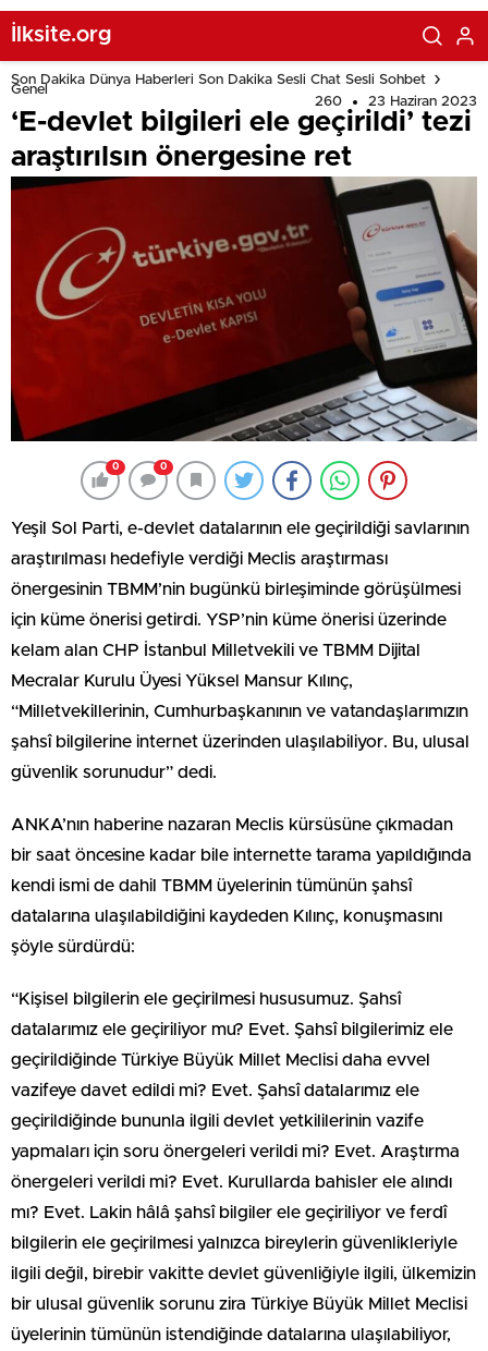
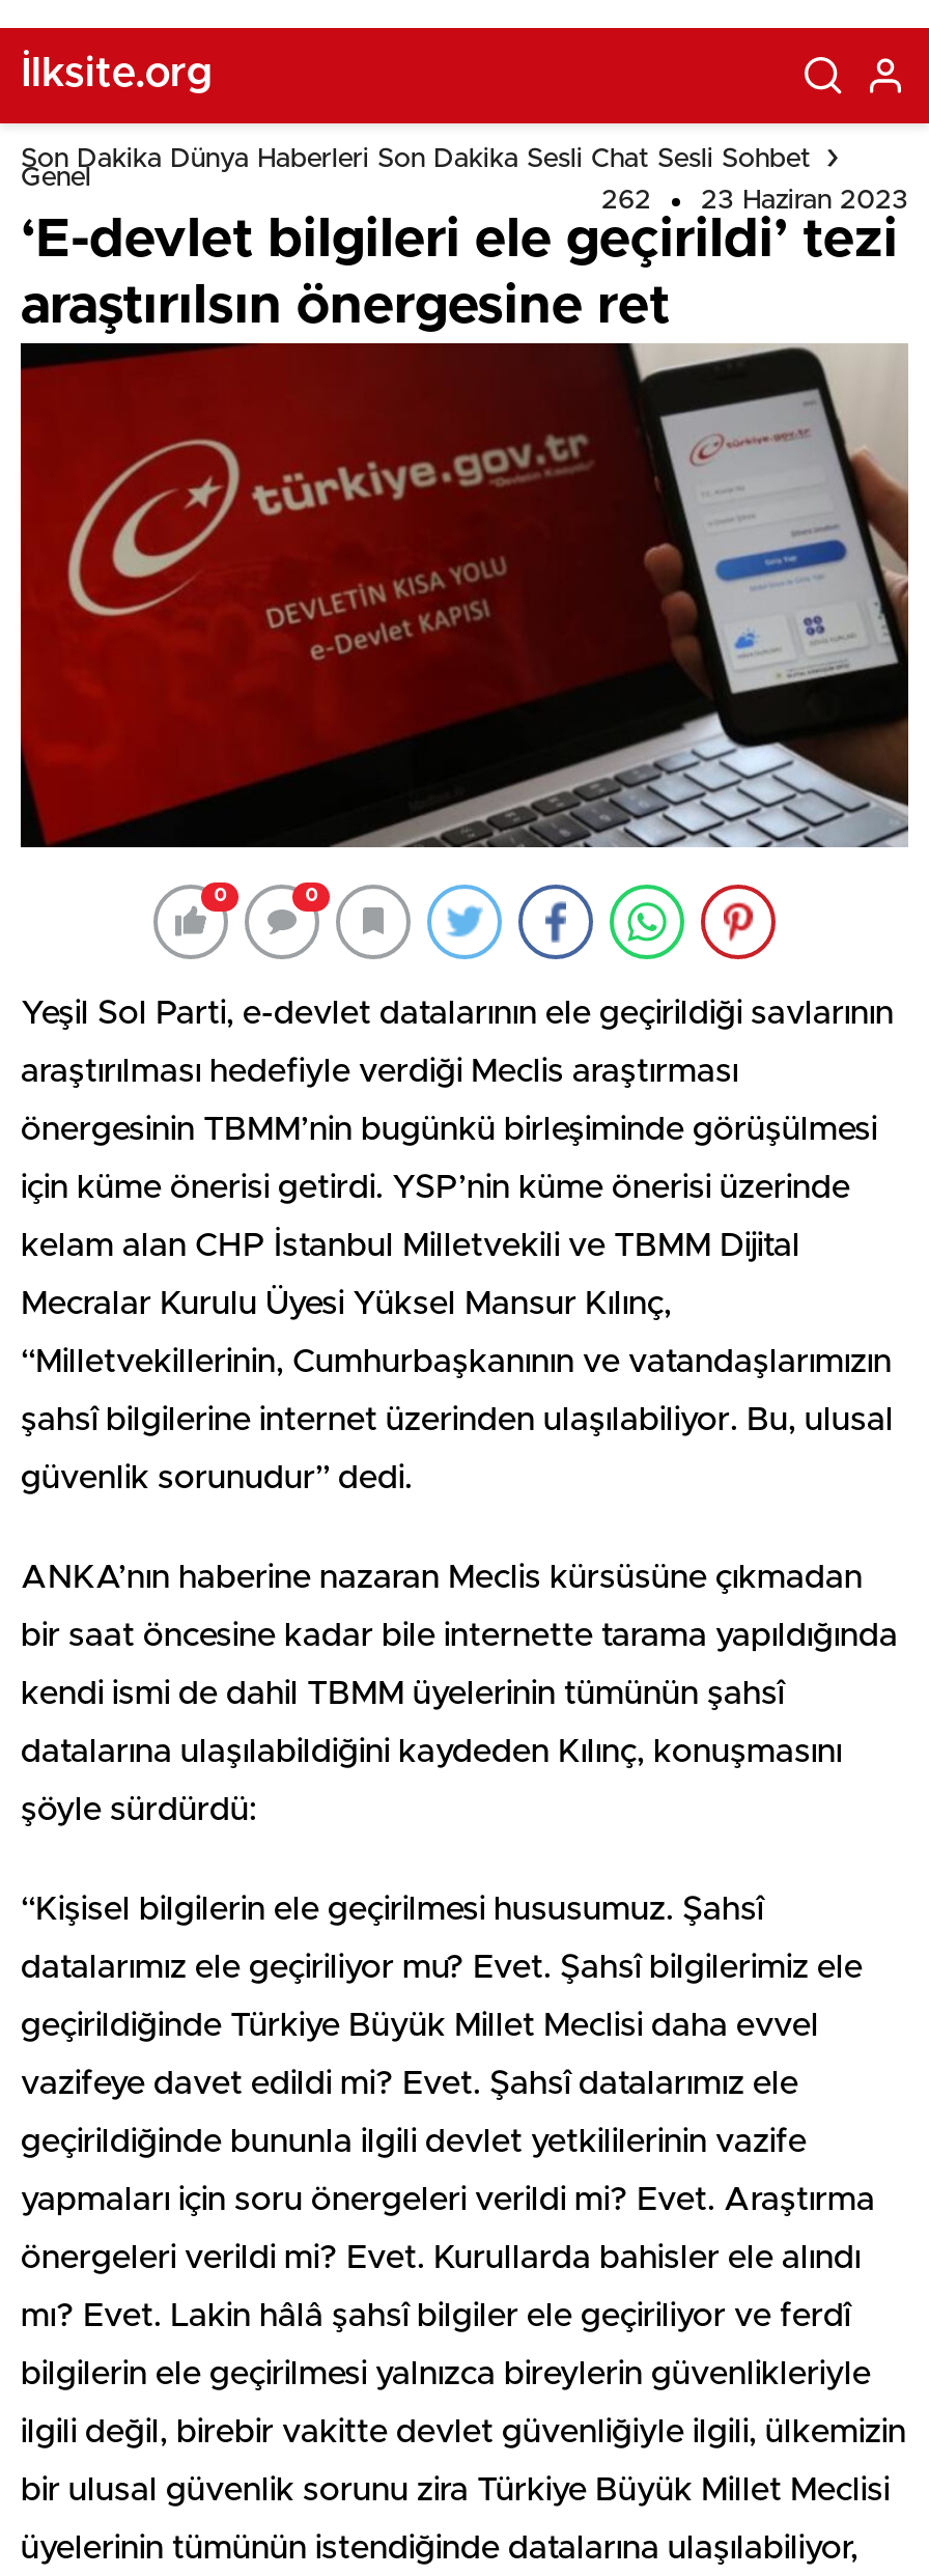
- 260 23 Haziran 2023
+ 262 23 Haziran 2023
